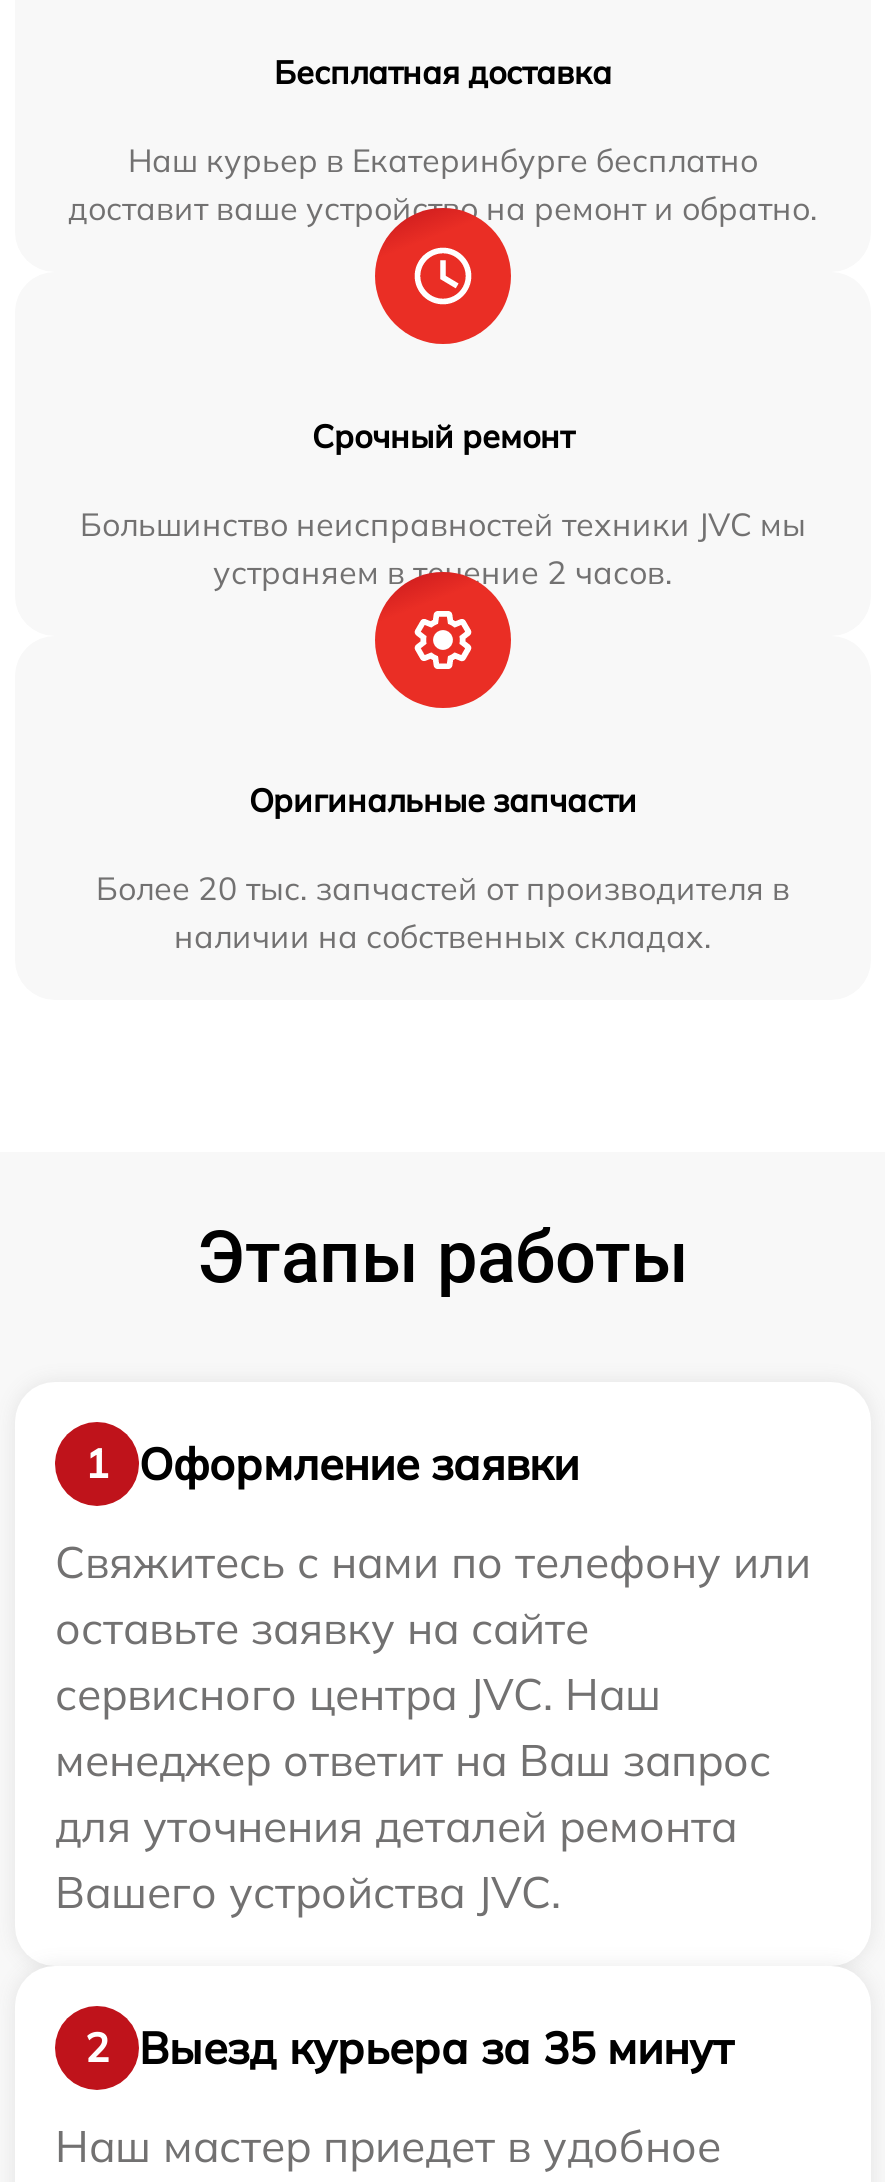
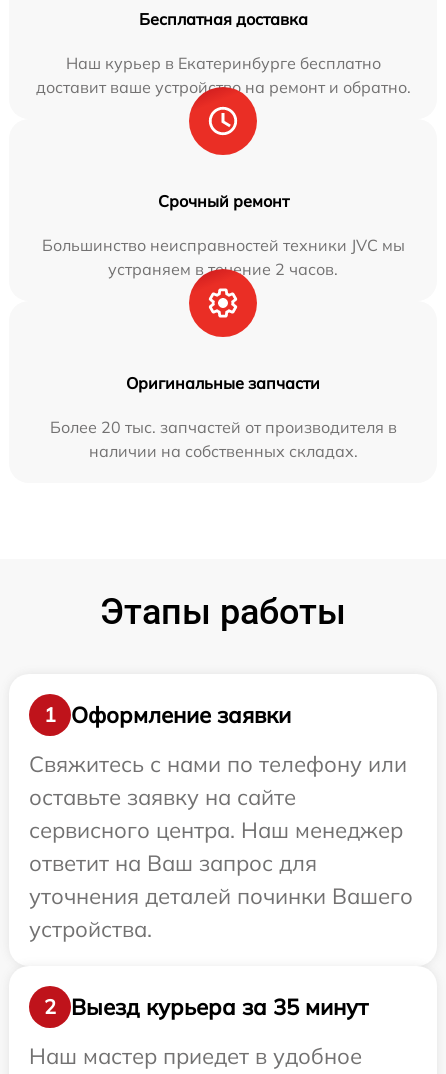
- сервисного центра JVC. Наш
- менеджер ответит на Ваш запрос
- для уточнения деталей ремонта
- Вашего устройства JVC.
+ сервисного центра. Наш менеджер
+ ответит на Ваш запрос для
+ уточнения деталей починки Вашего
+ устройства.
